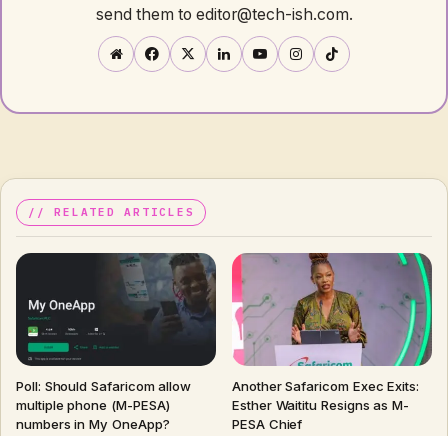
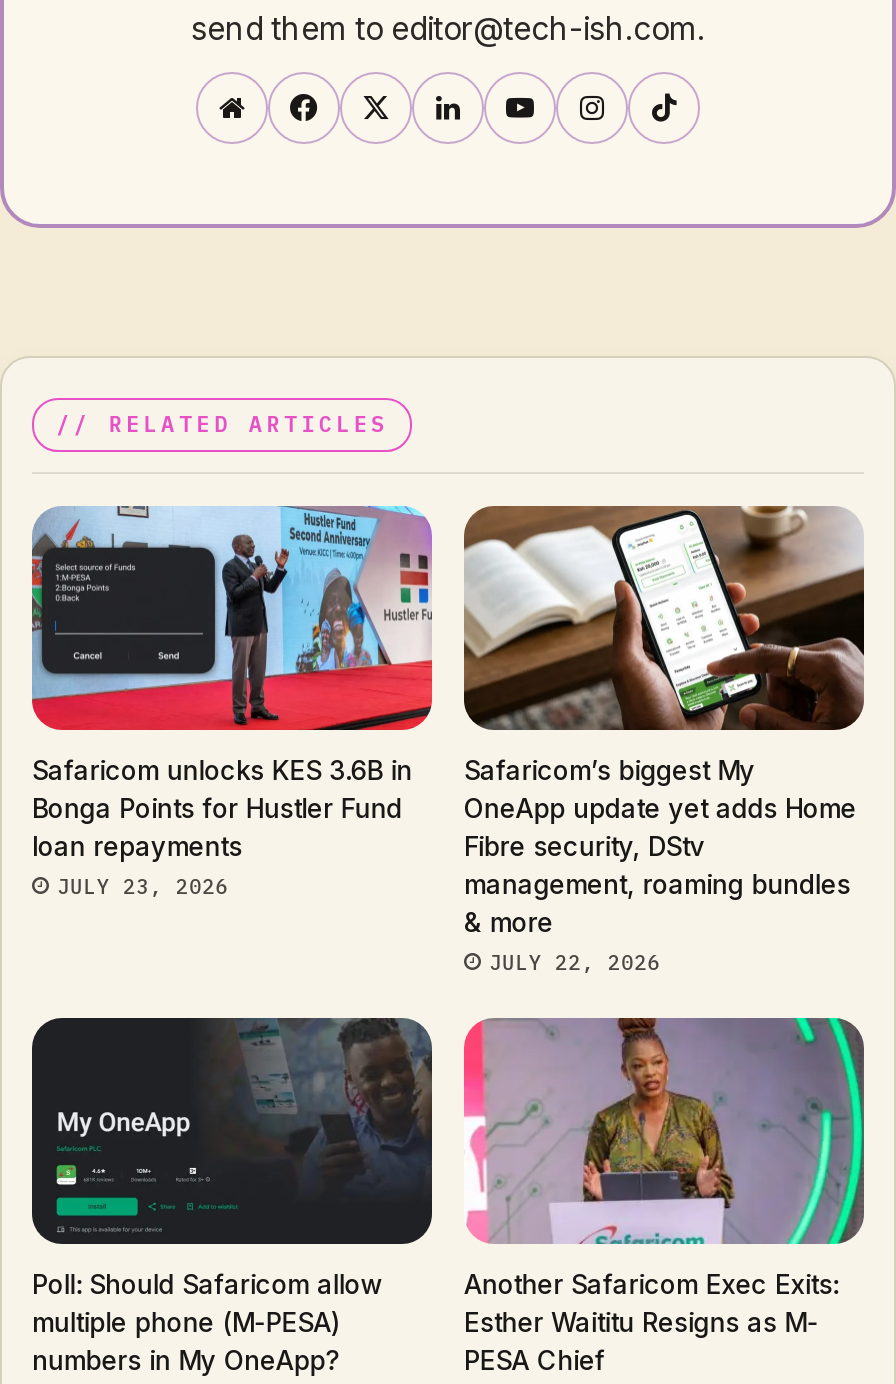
+ [image]
+ Safaricom unlocks KES 3.6B in
+ Bonga Points for Hustler Fund
+ loan repayments
+ JULY 23, 2026

+ [image]
+ Safaricom’s biggest My
+ OneApp update yet adds Home
+ Fibre security, DStv
+ management, roaming bundles
+ & more
+ JULY 22, 2026
